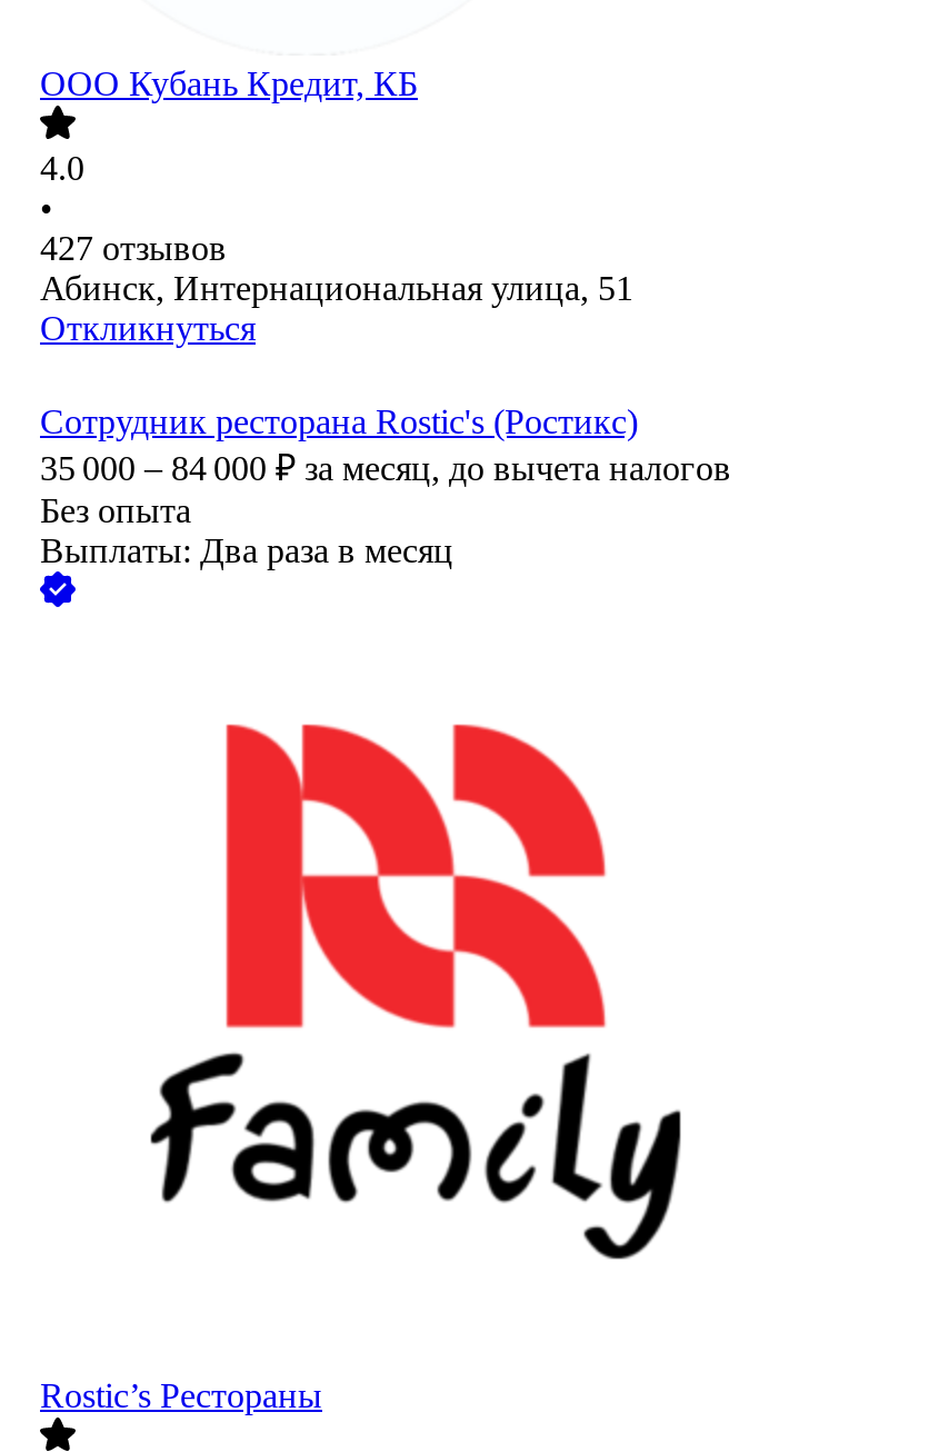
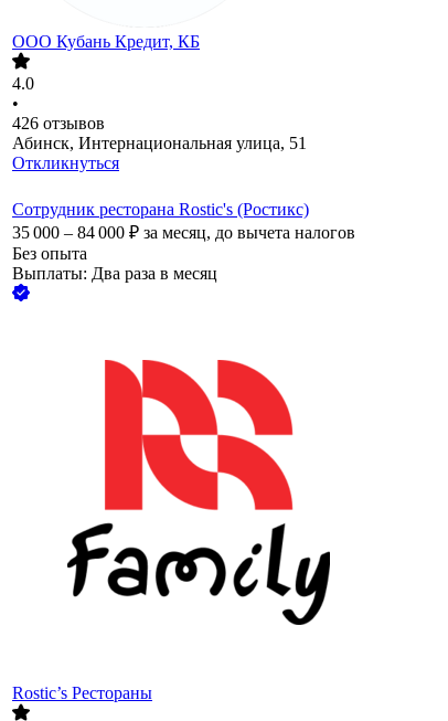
- 427 отзывов
+ 426 отзывов
